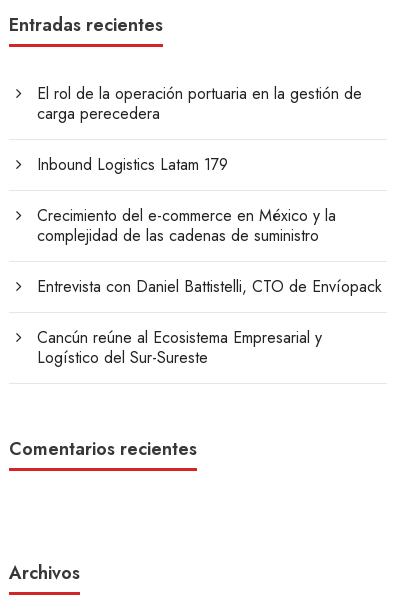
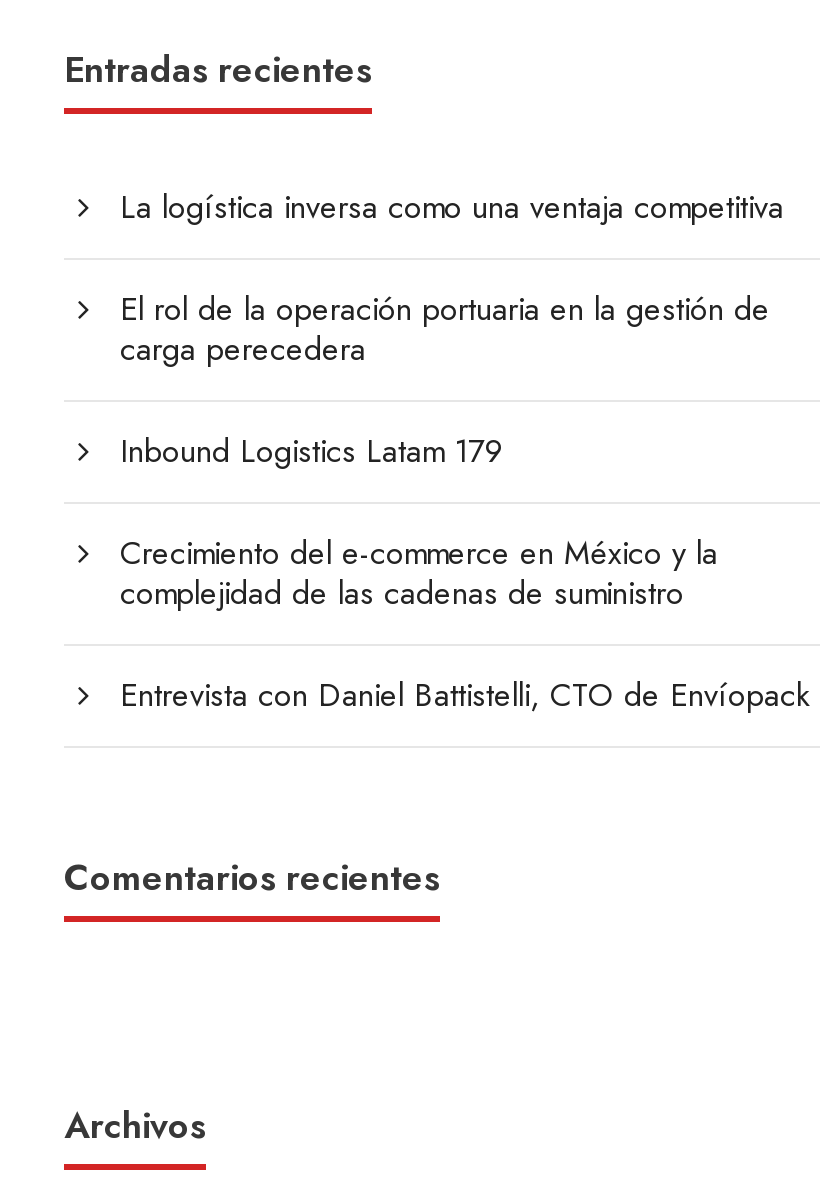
+ La logística inversa como una ventaja competitiva

moved down: El rol de la operación portuaria en la gestión de | carga perecedera | Inbound Logistics Latam 179 | Crecimiento del e-commerce en México y la | complejidad de las cadenas de suministro | Entrevista con Daniel Battistelli, CTO de Envíopack

- Cancún reúne al Ecosistema Empresarial y
- Logístico del Sur-Sureste
